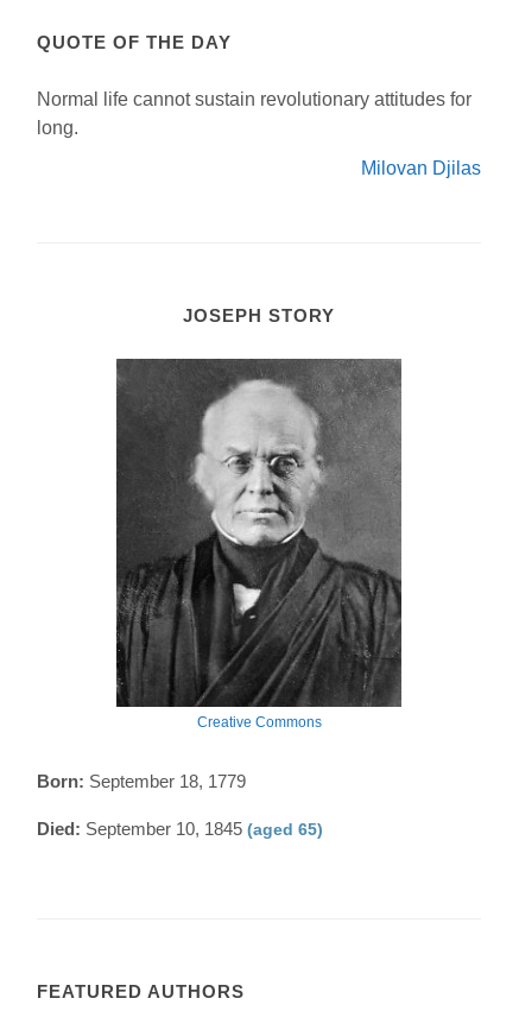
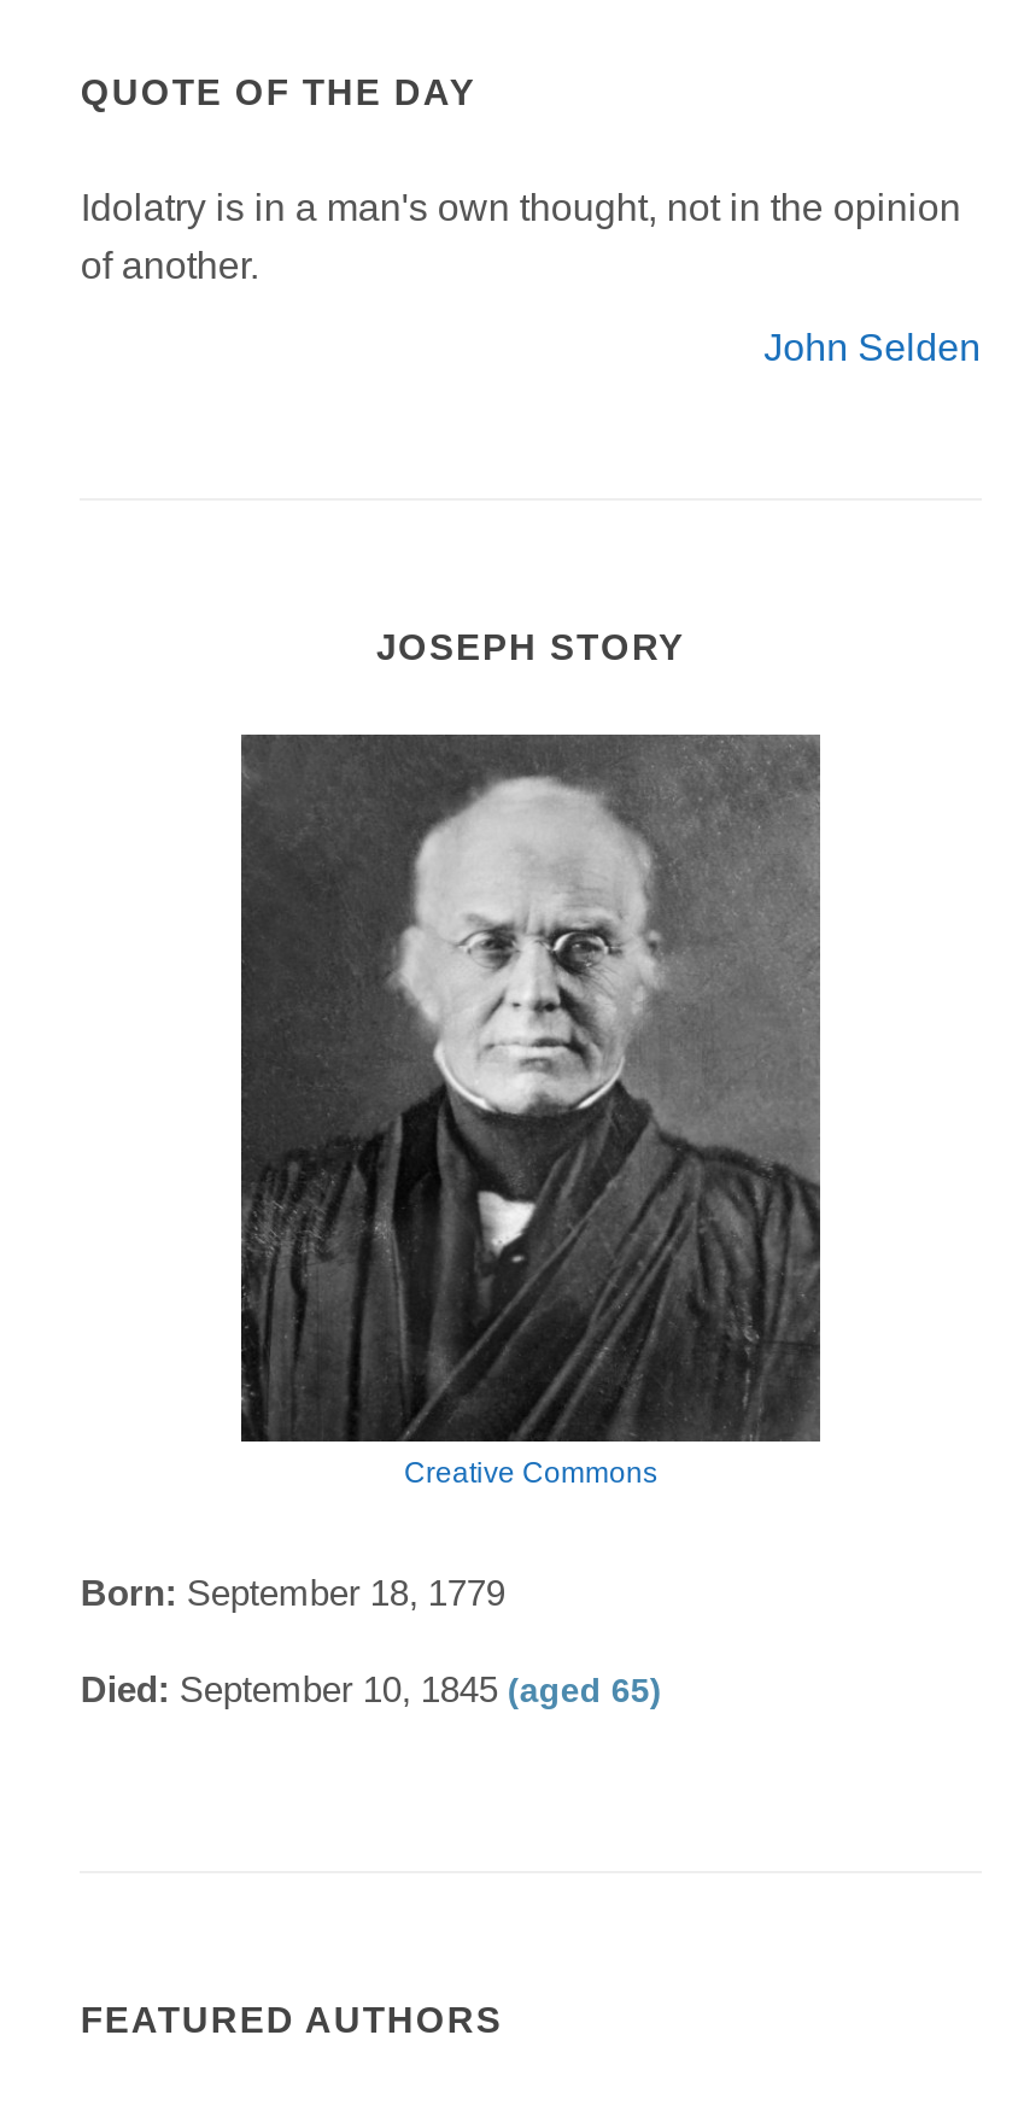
- Normal life cannot sustain revolutionary attitudes for
- long.
+ Idolatry is in a man's own thought, not in the opinion
+ of another.

- Milovan Djilas
+ John Selden
